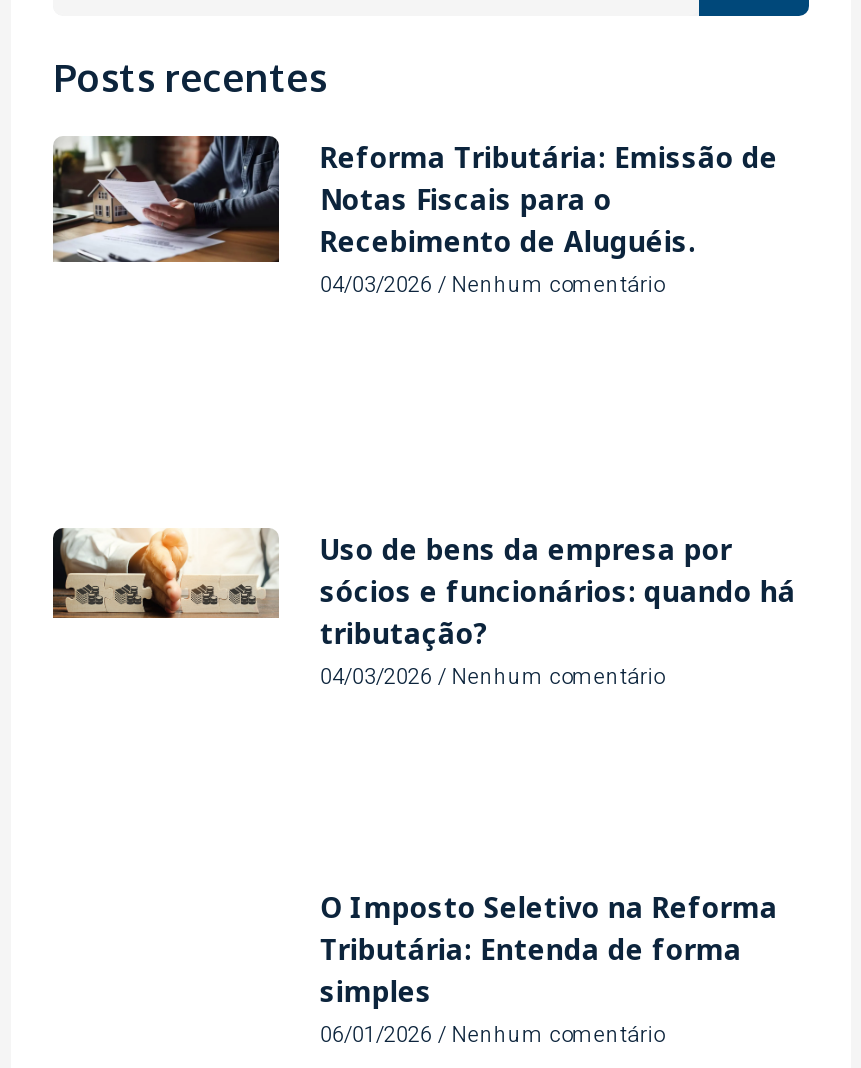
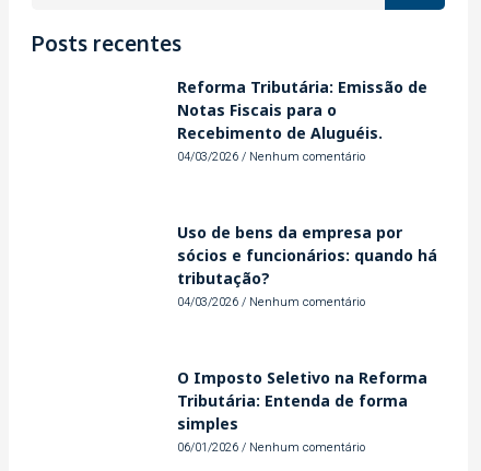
- [image]

- [image]
